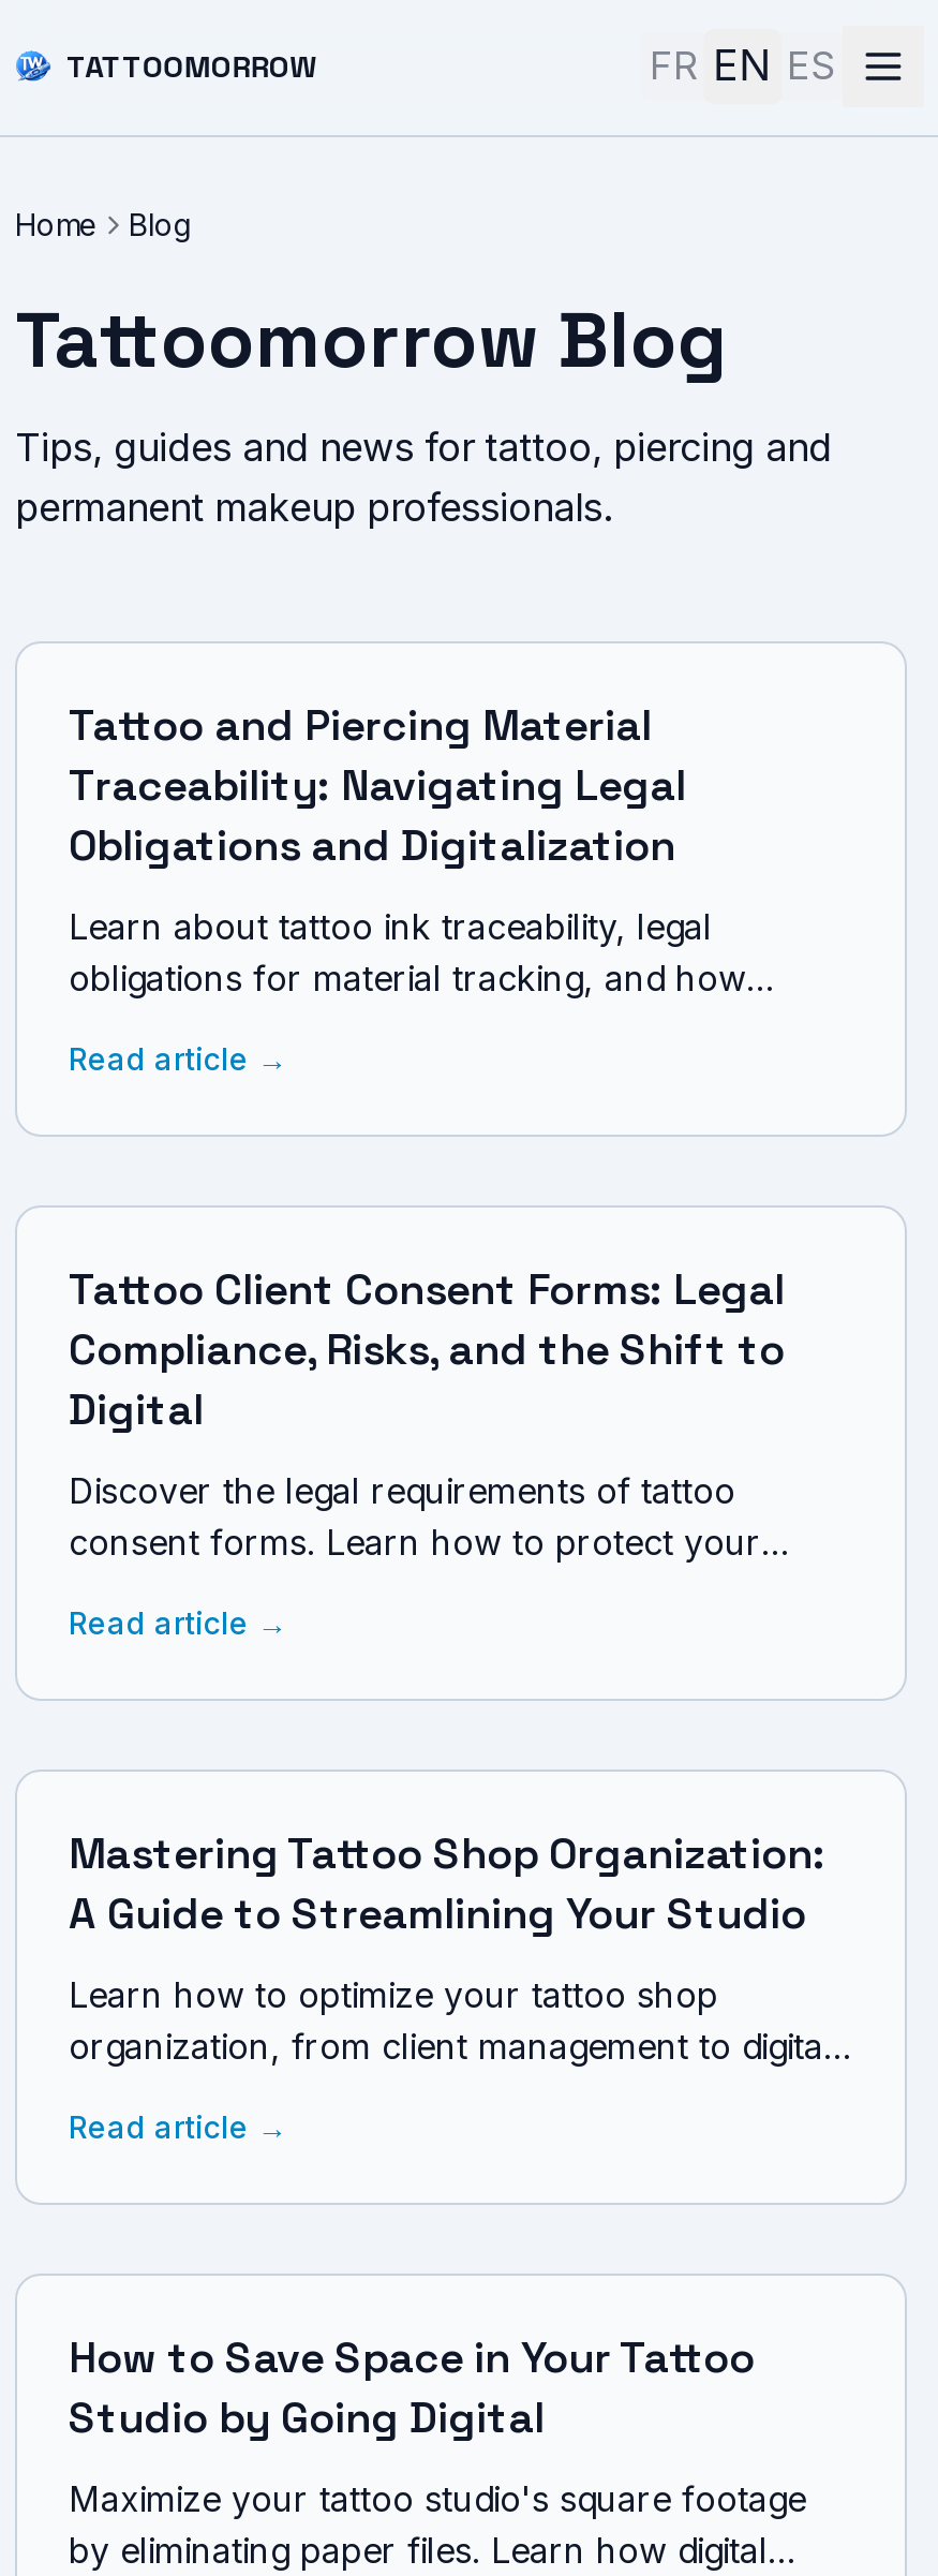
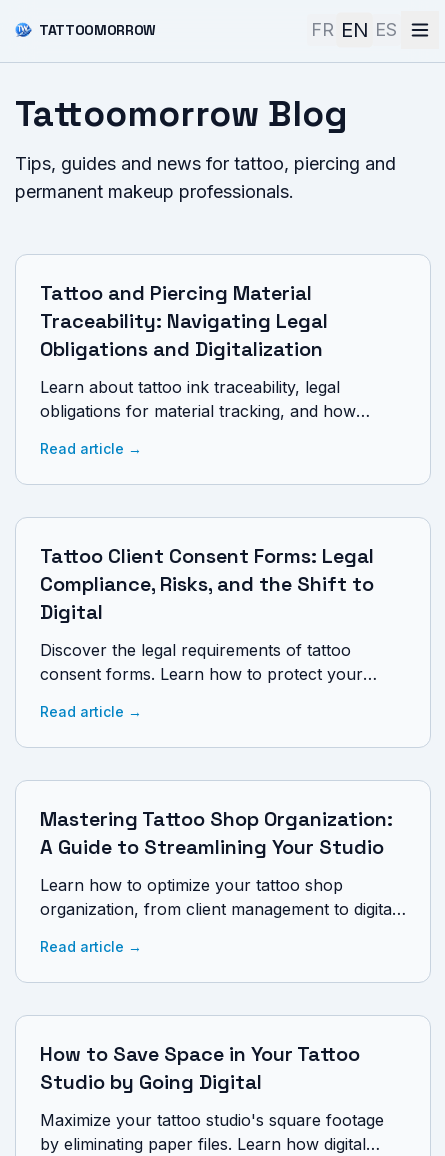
- Home
- Blog
